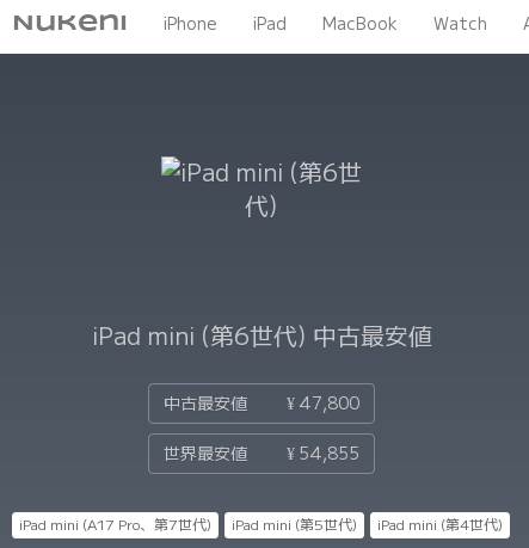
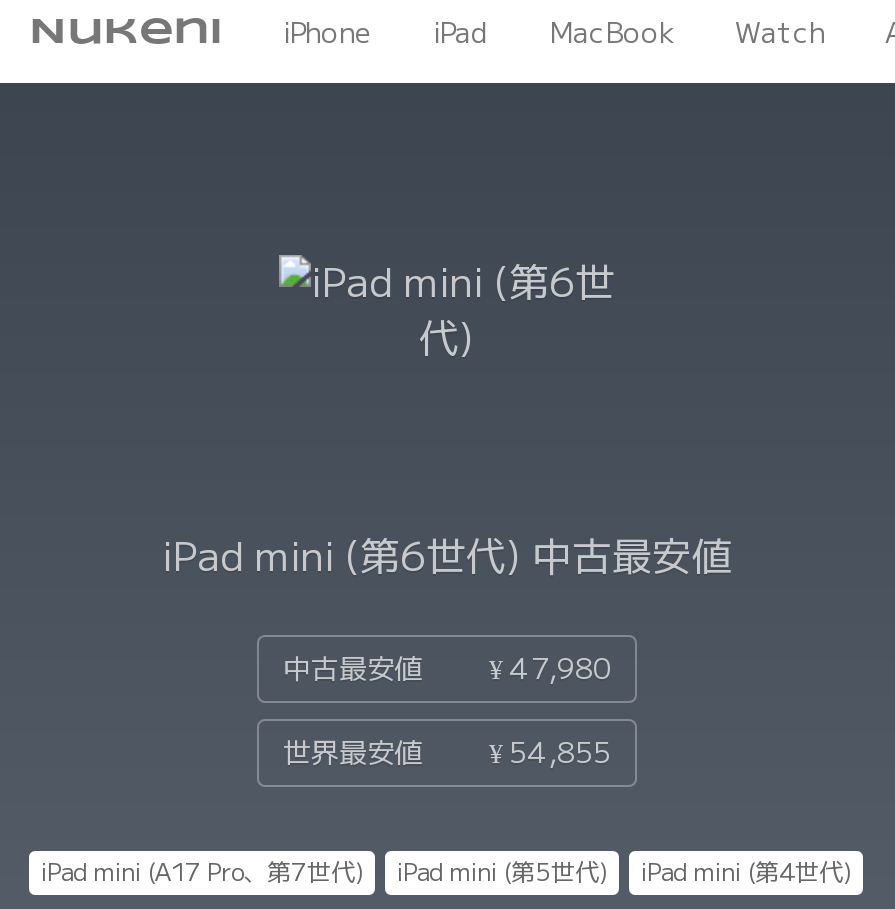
- 中古最安値 ¥ 47,800
+ 中古最安値 ¥ 47,980
